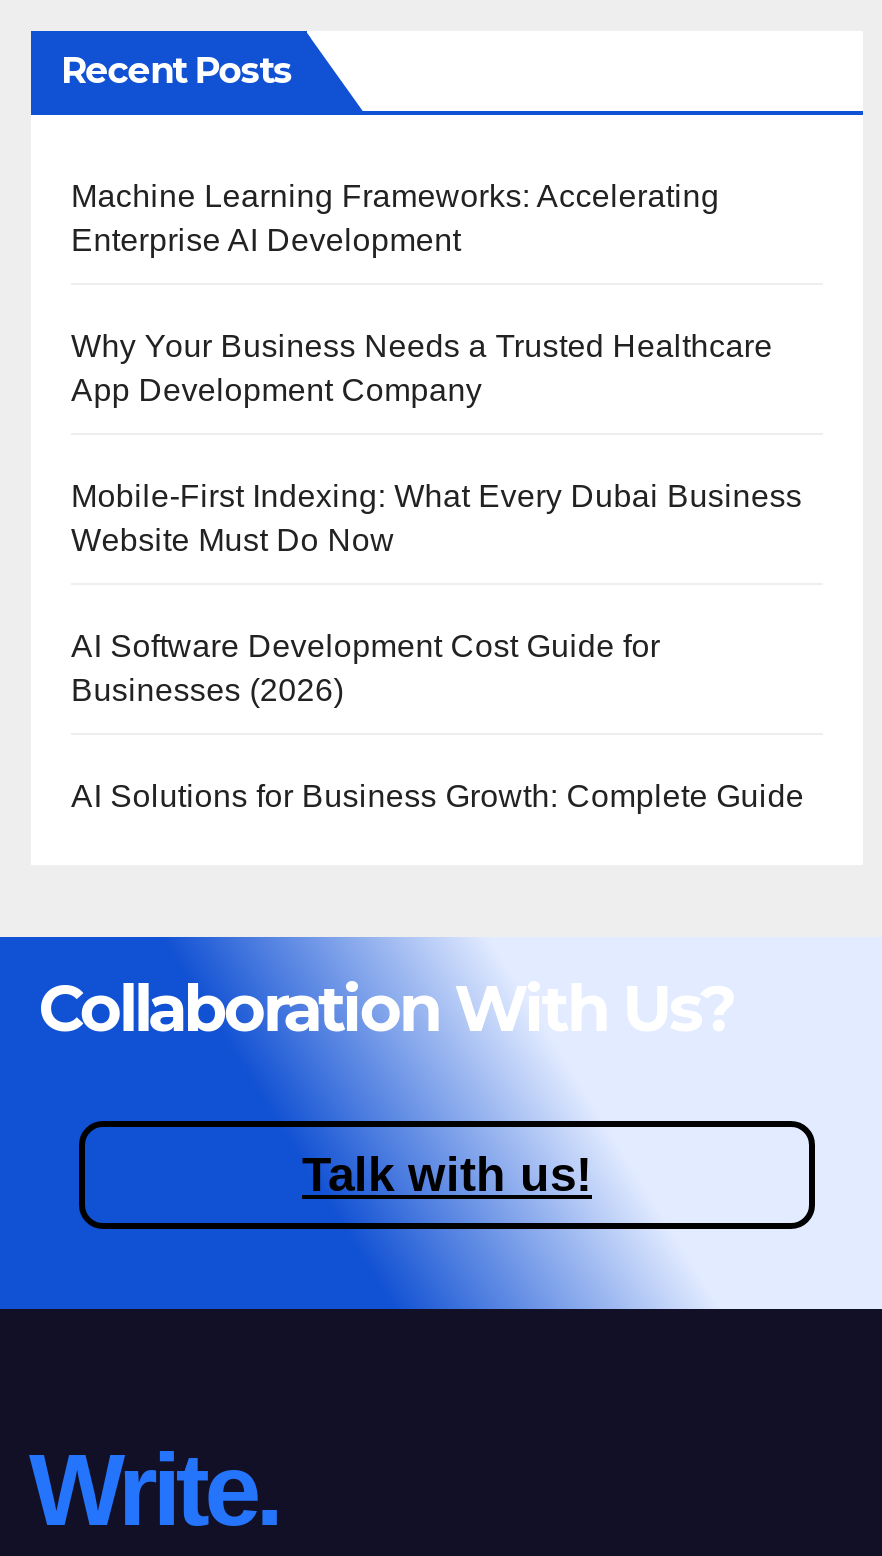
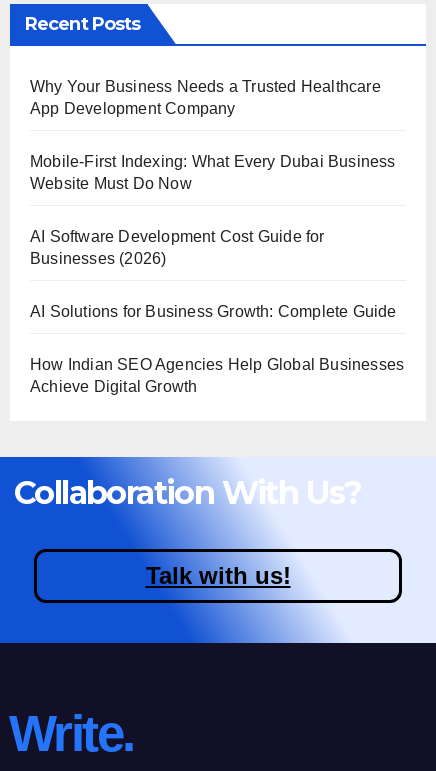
- Machine Learning Frameworks: Accelerating
- Enterprise AI Development

moved up: Why Your Business Needs a Trusted Healthcare | App Development Company | Mobile-First Indexing: What Every Dubai Business | Website Must Do Now | AI Software Development Cost Guide for | Businesses (2026) | AI Solutions for Business Growth: Complete Guide

+ How Indian SEO Agencies Help Global Businesses
+ Achieve Digital Growth
